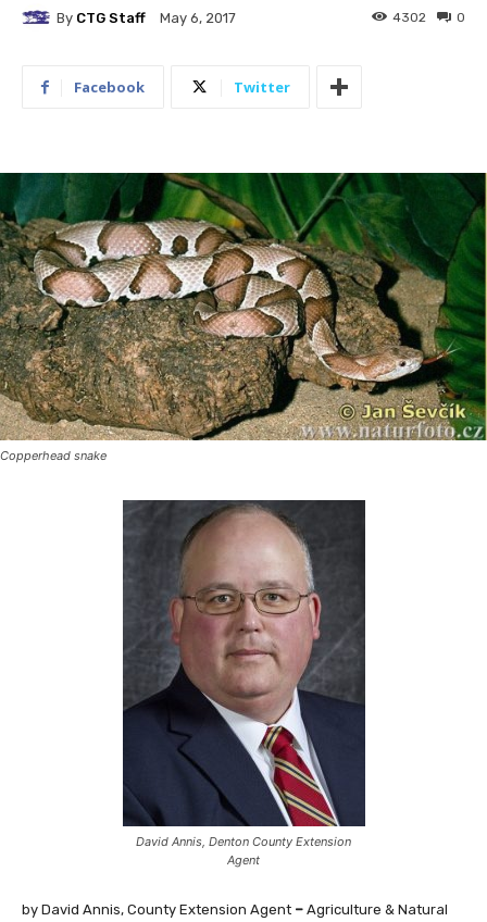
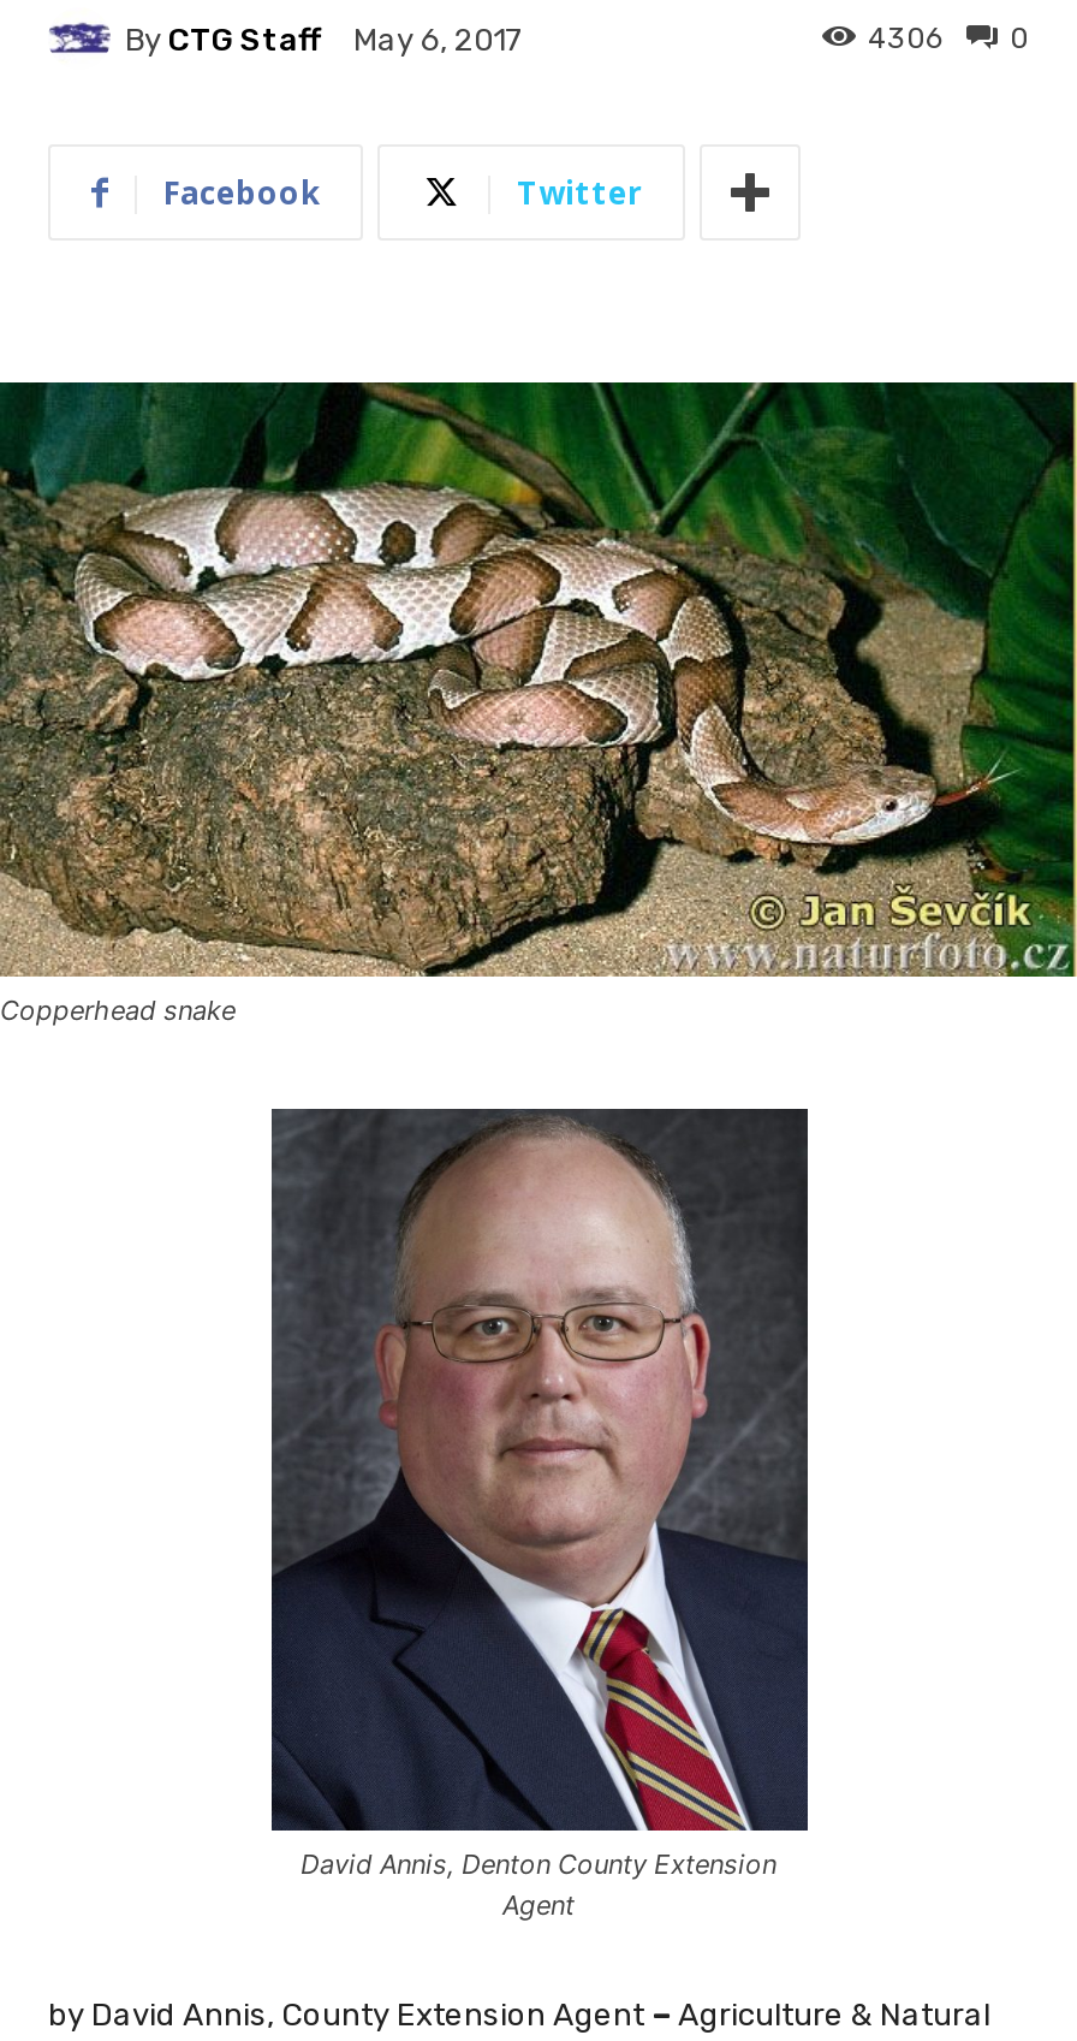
- 4302 0
+ 4306 0
